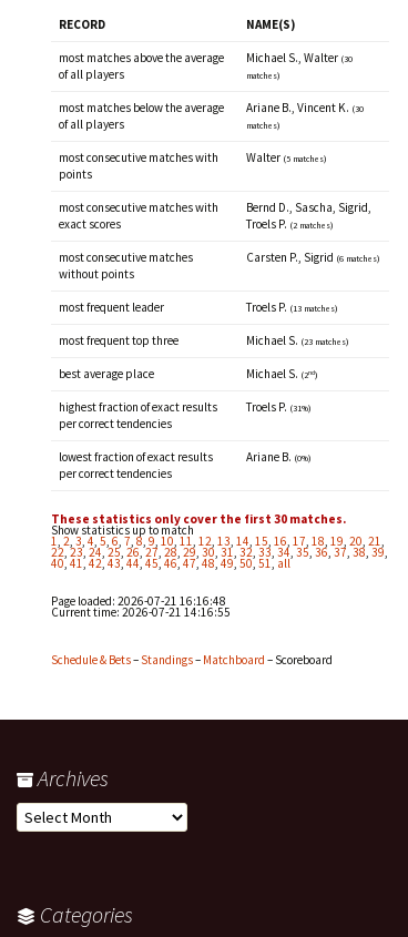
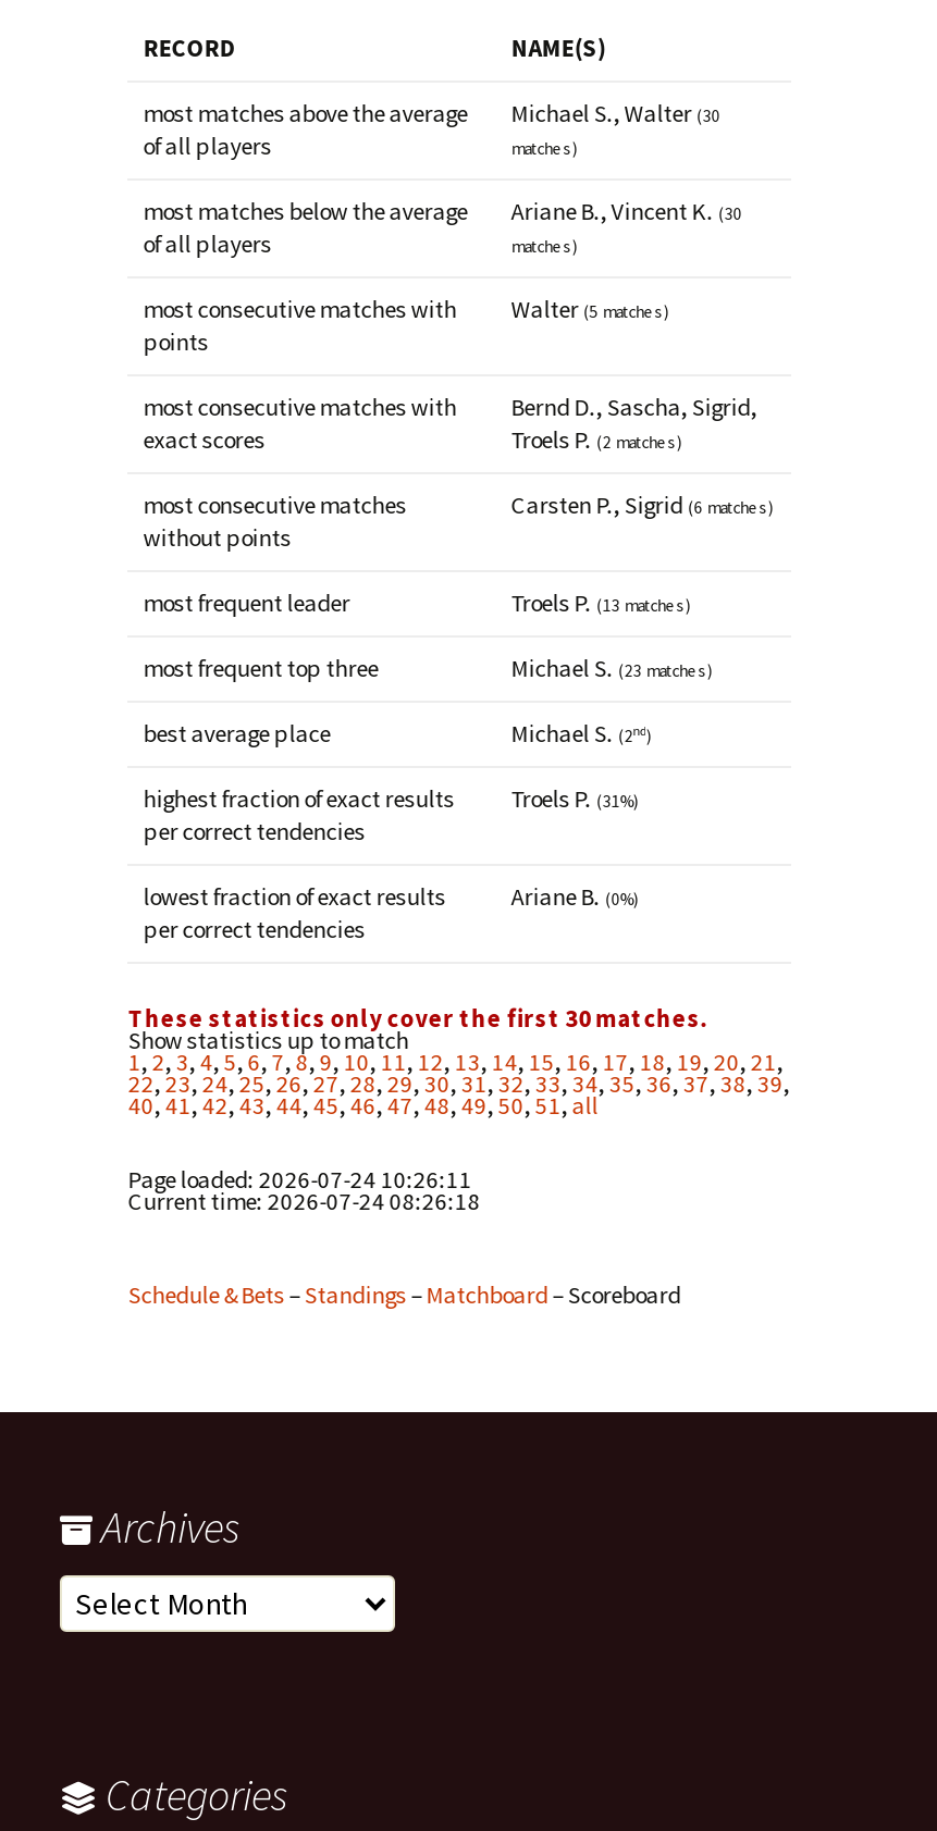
- Page loaded: 2026-07-21 16:16:48
+ Page loaded: 2026-07-24 10:26:11

- Current time:2026-07-21 14:16:55
+ Current time:2026-07-24 08:26:18
